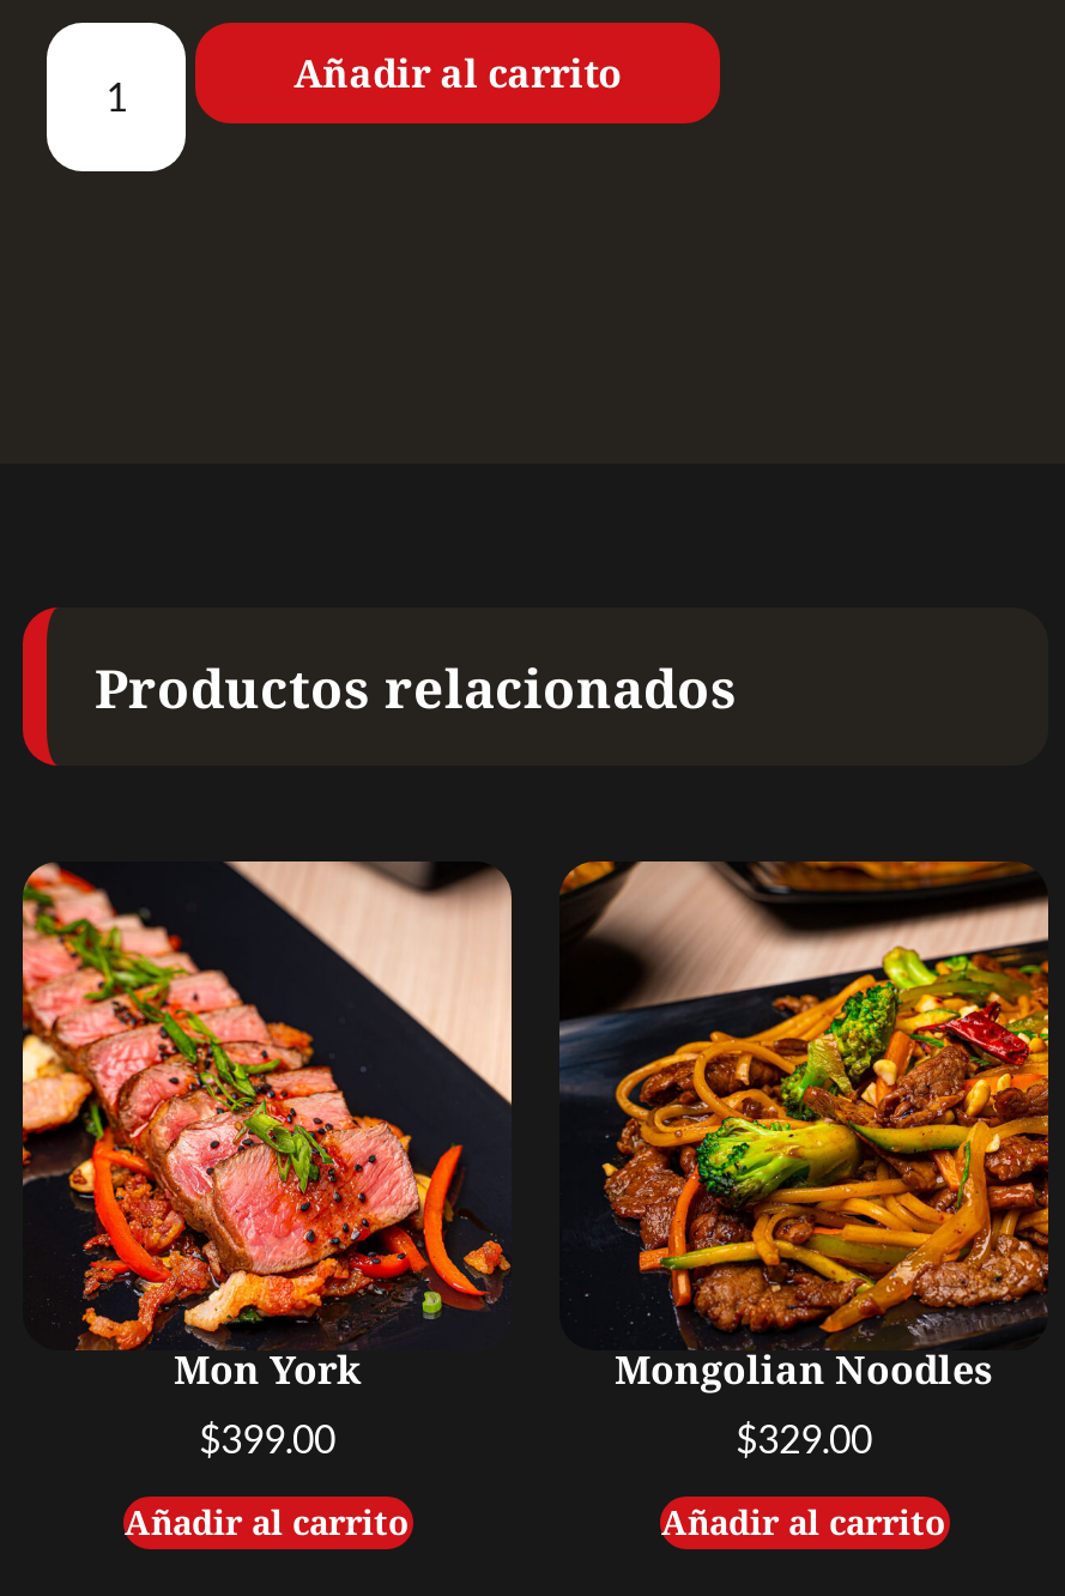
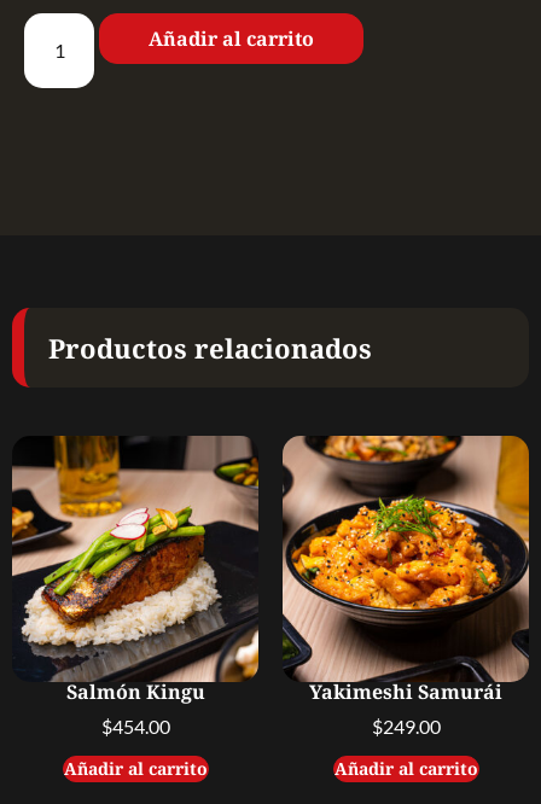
- [image]
- Mon York
- $399.00
+ [image]
+ Salmón Kingu
+ $454.00

- [image]
- Mongolian Noodles
- $329.00
+ [image]
+ Yakimeshi Samurái
+ $249.00
